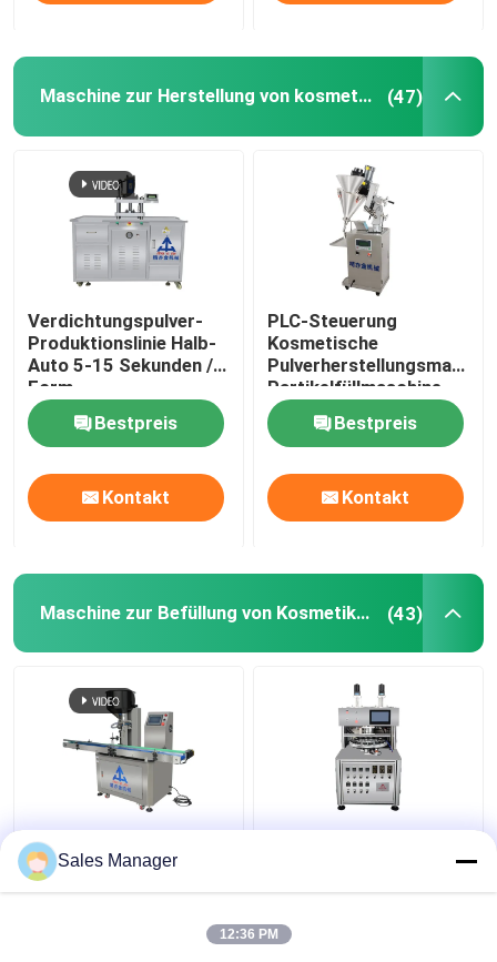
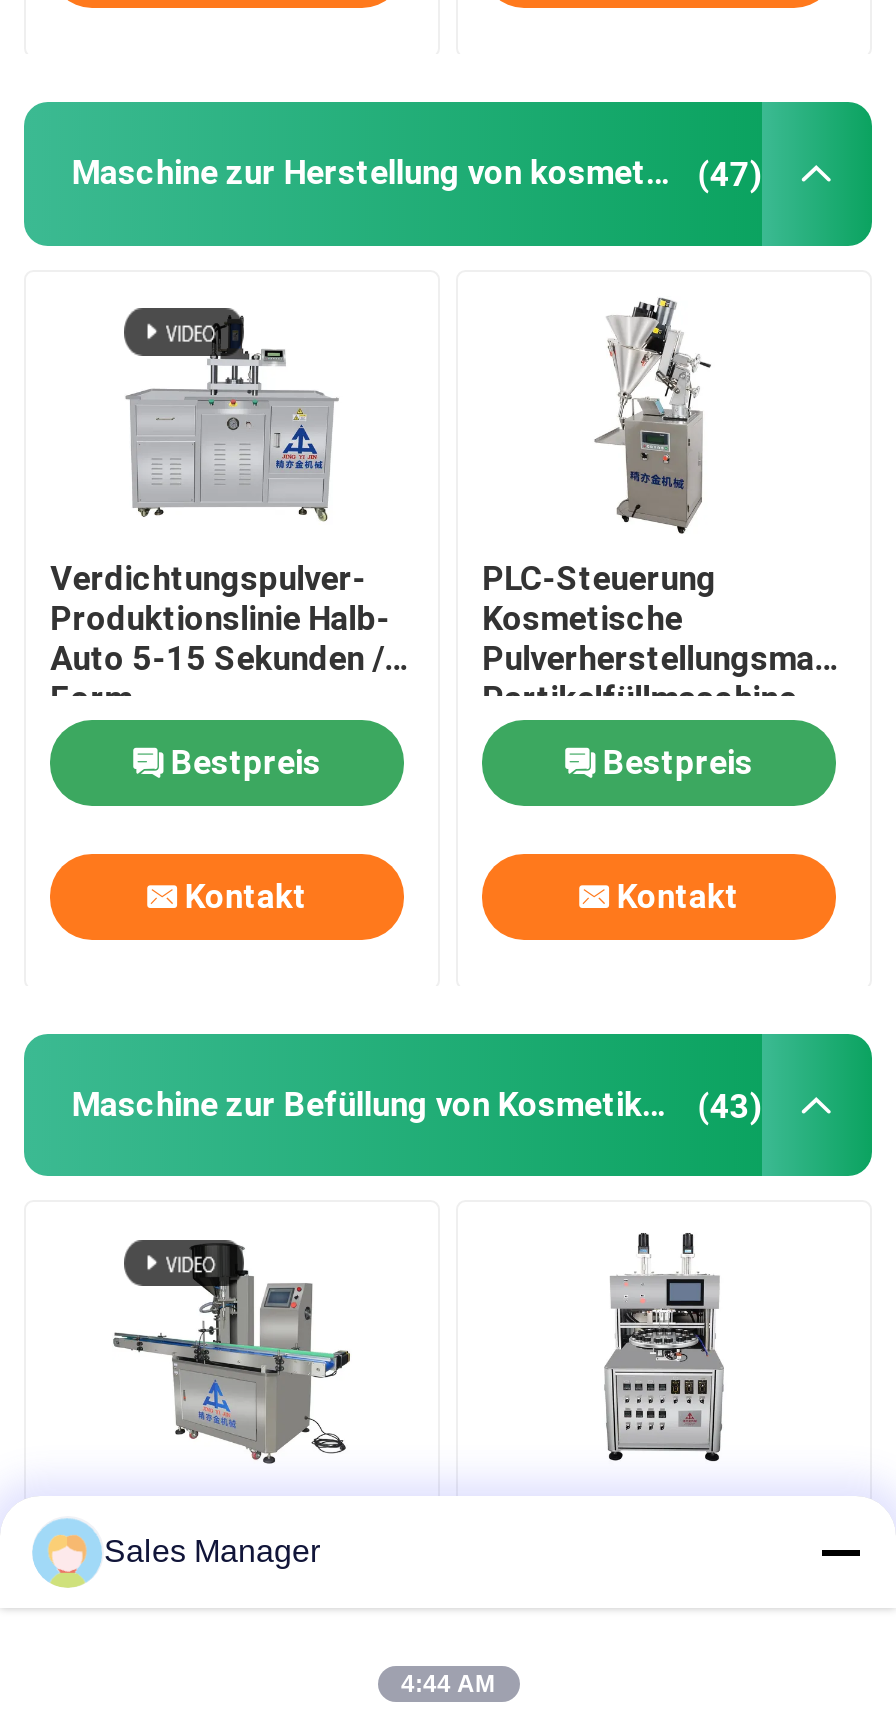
- 12:36 PM
+ 4:44 AM
